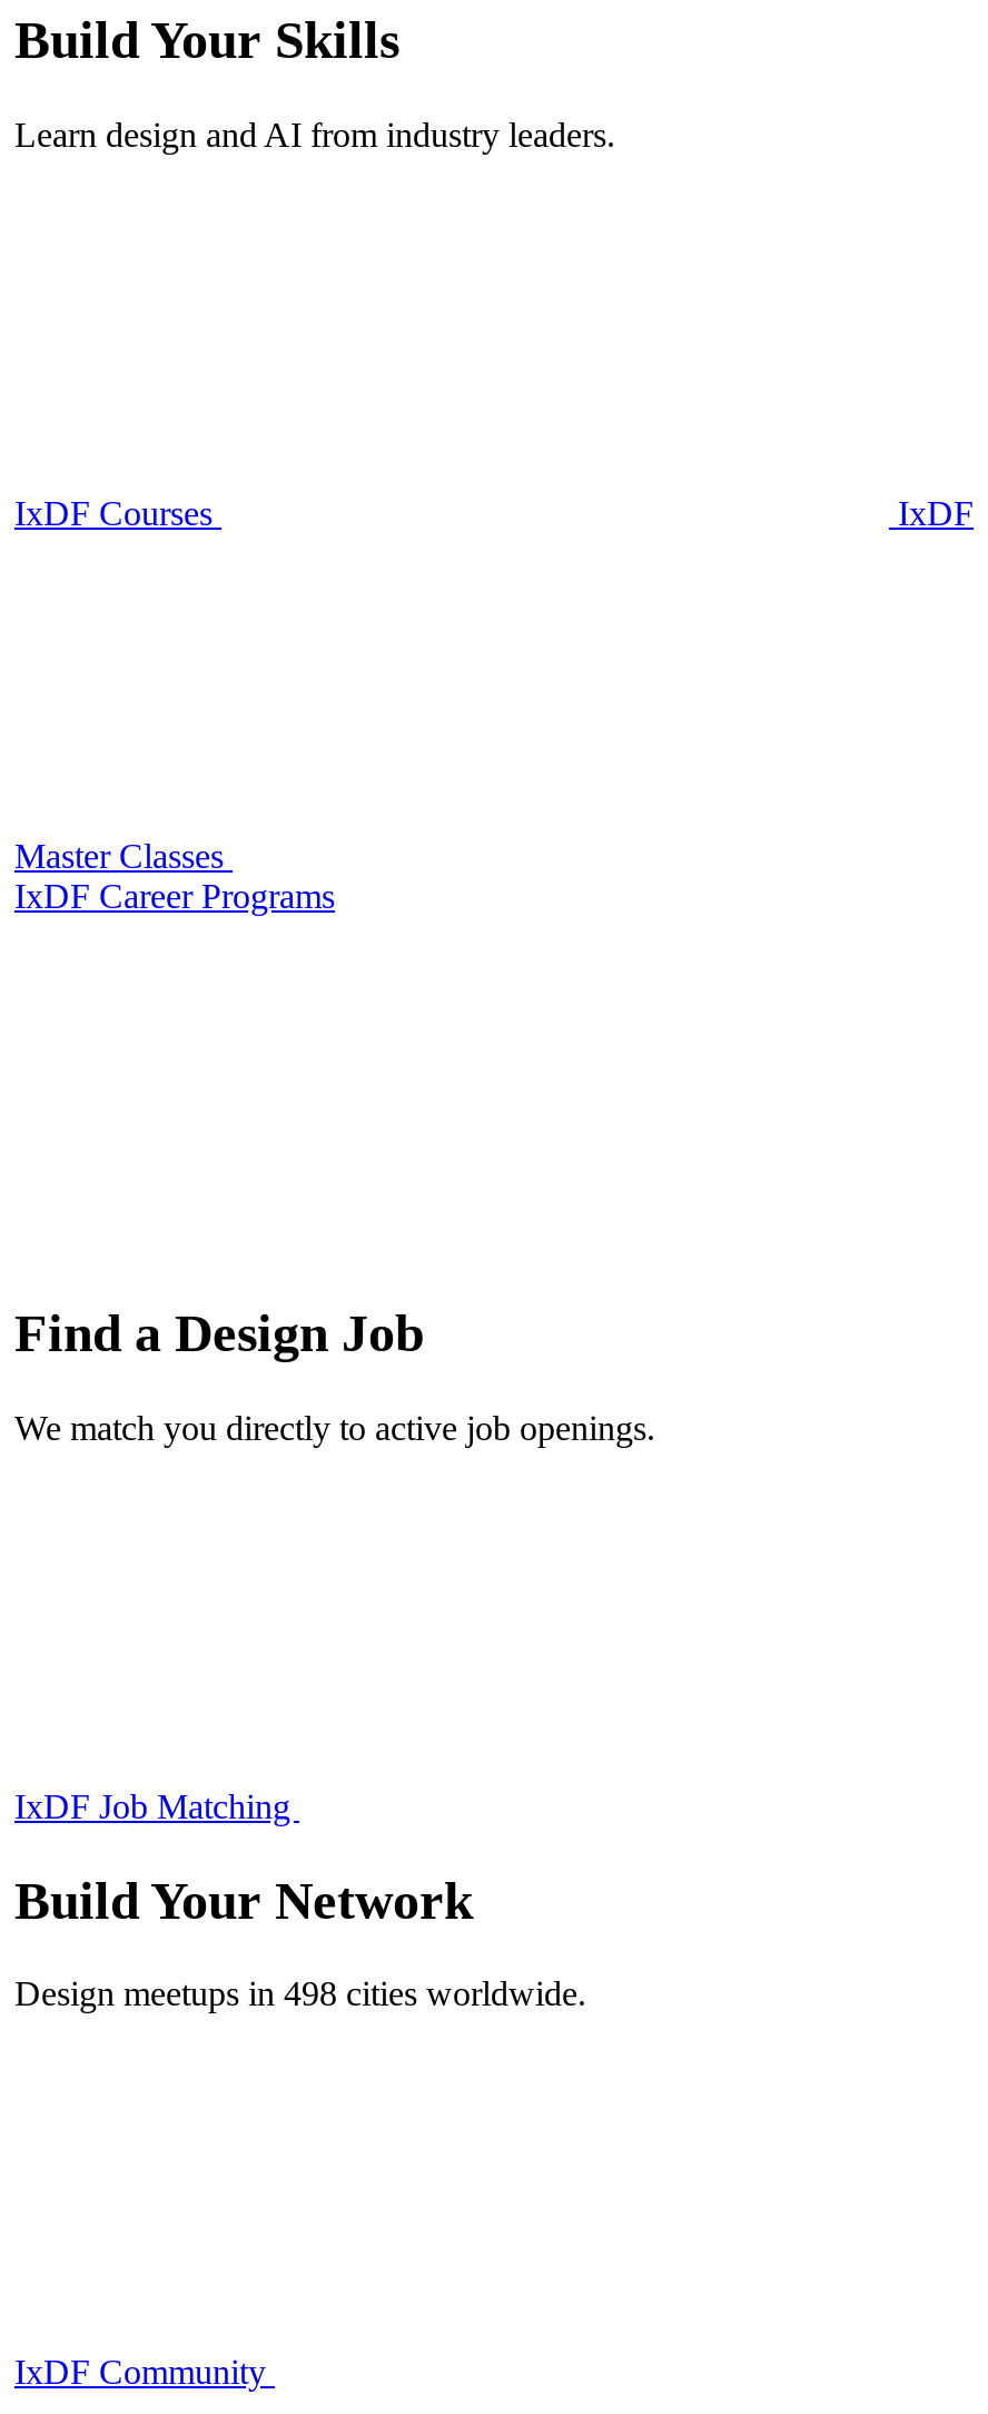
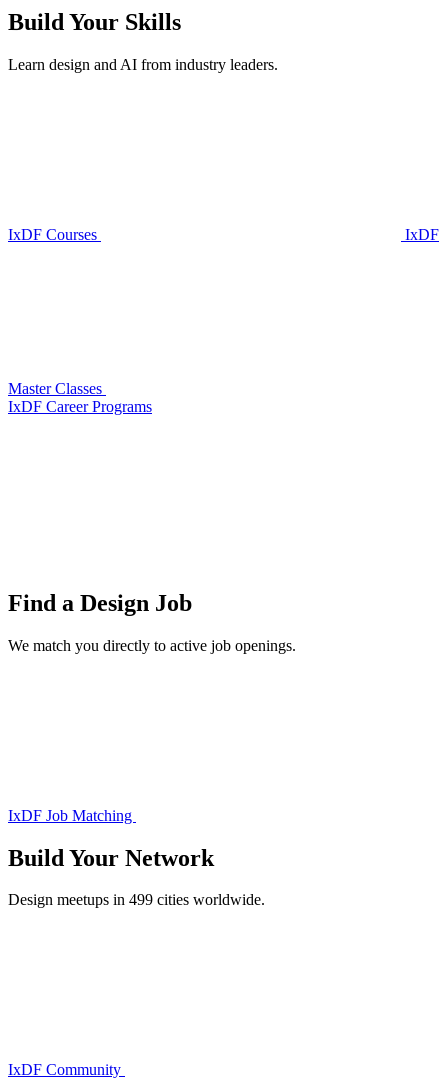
- Design meetups in 498 cities worldwide.
+ Design meetups in 499 cities worldwide.
